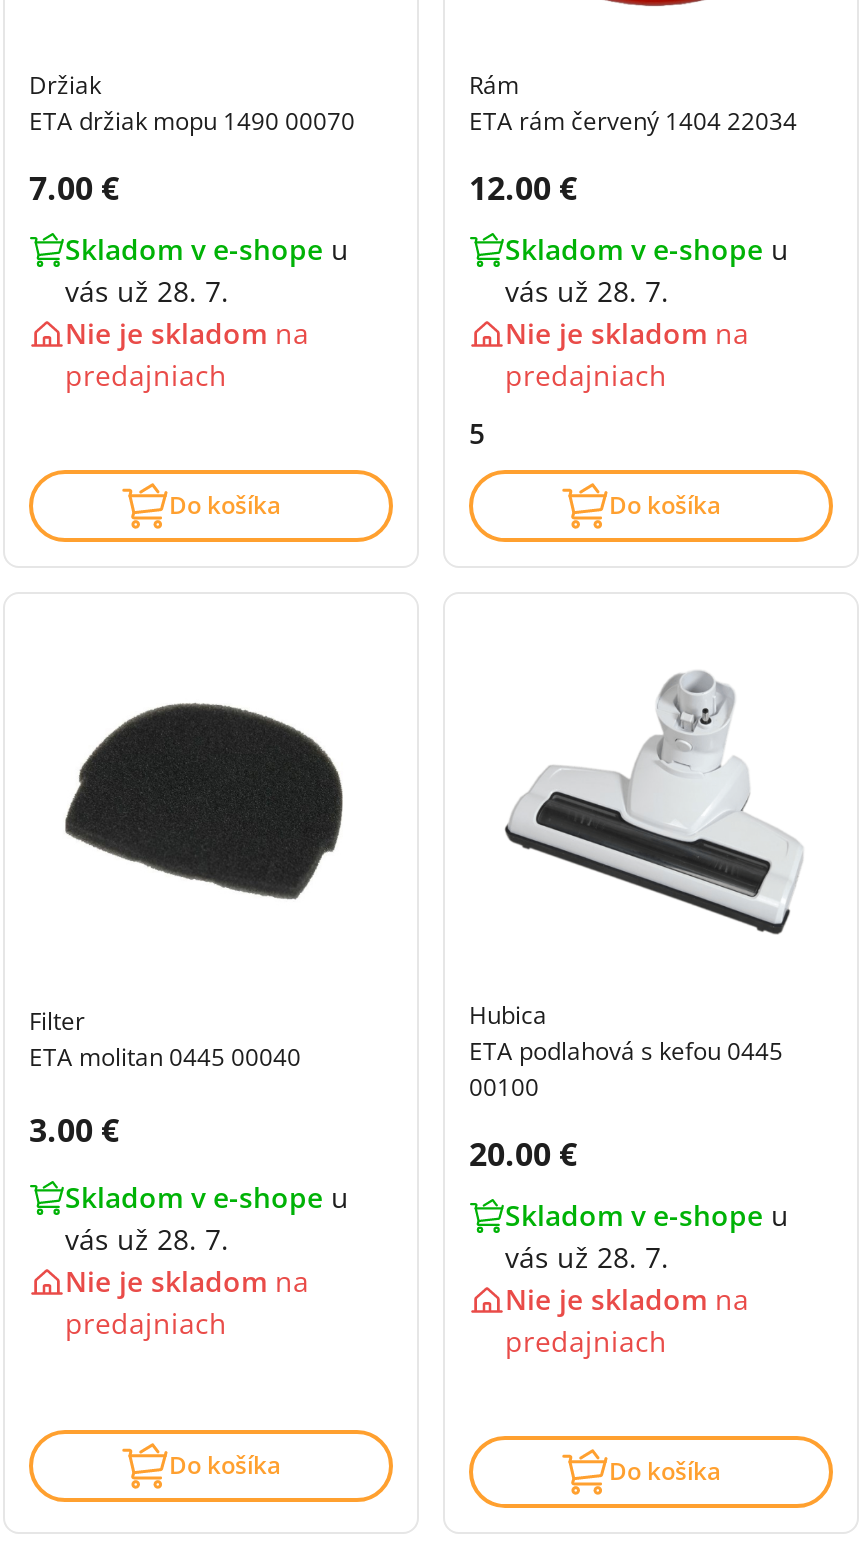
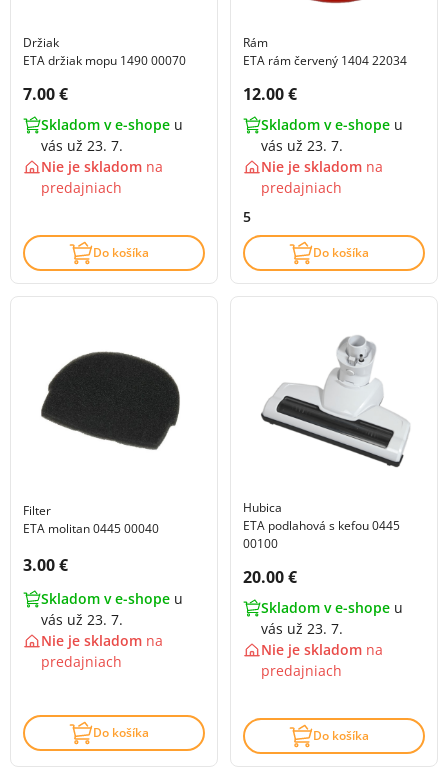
- vás už 28. 7.
+ vás už 23. 7.

- vás už 28. 7.
+ vás už 23. 7.

- vás už 28. 7.
+ vás už 23. 7.

- vás už 28. 7.
+ vás už 23. 7.
